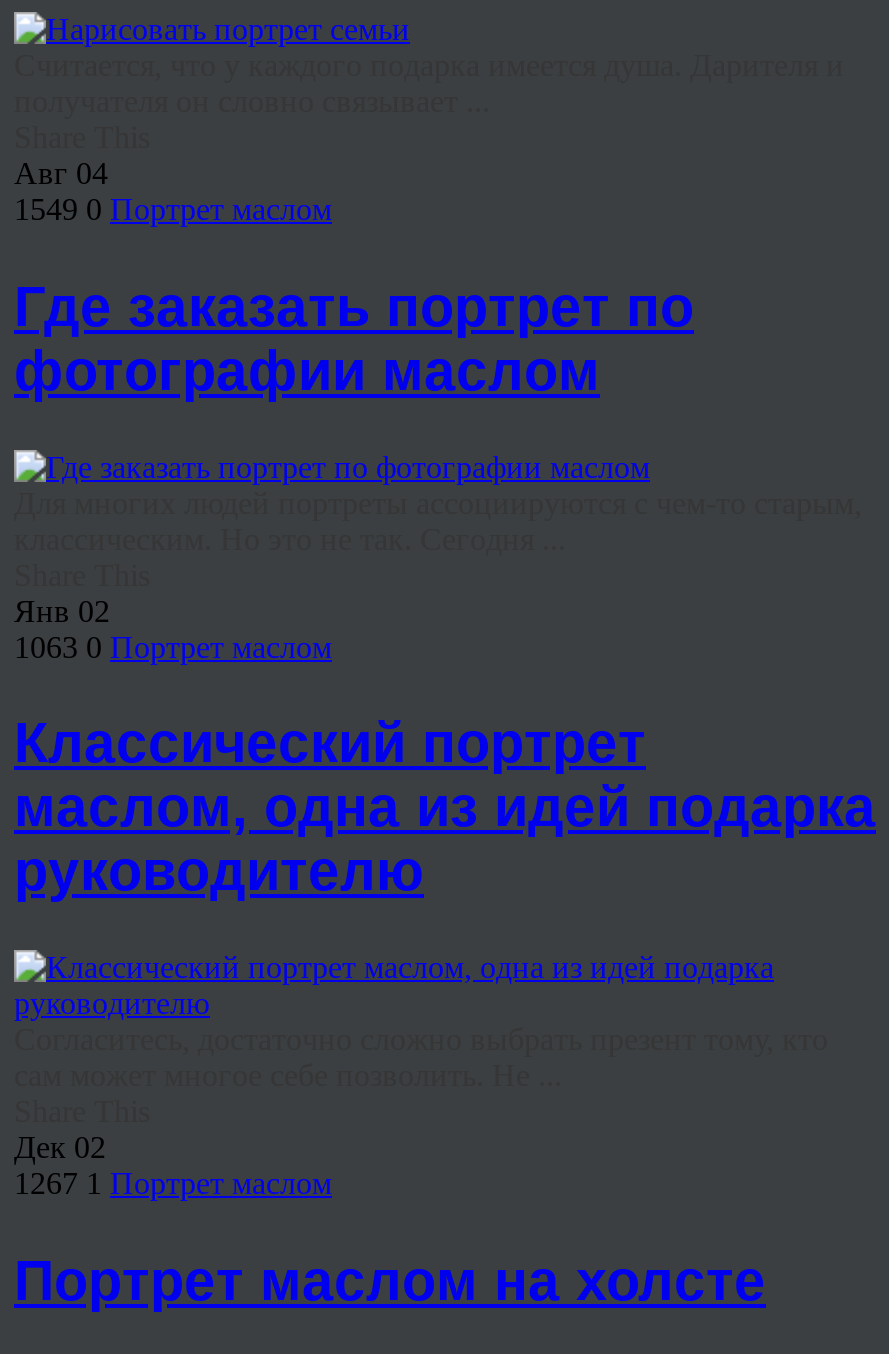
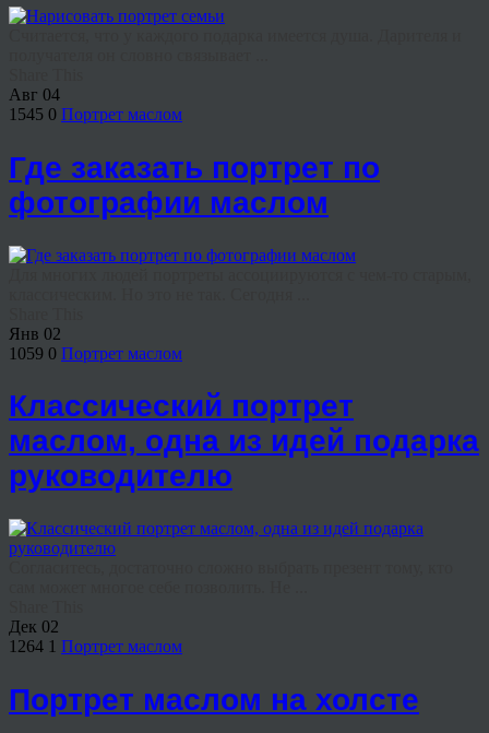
- 1549 0 Портрет маслом
+ 1545 0 Портрет маслом

- 1063 0 Портрет маслом
+ 1059 0 Портрет маслом

- 1267 1 Портрет маслом
+ 1264 1 Портрет маслом
